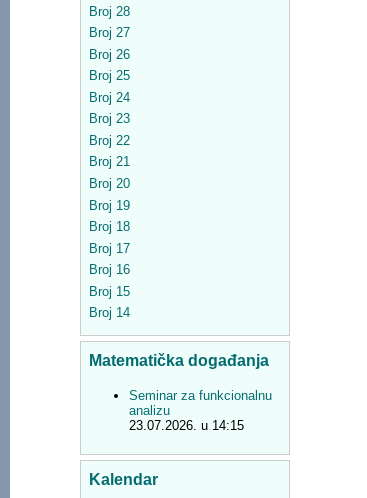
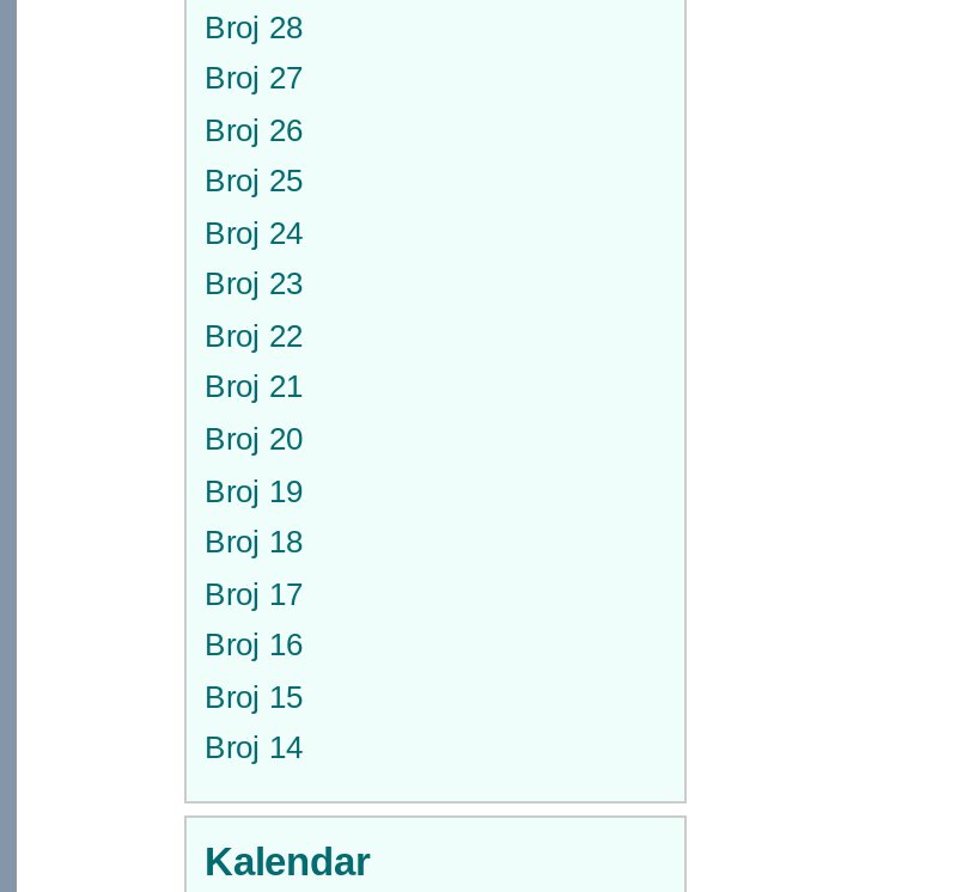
- Matematička događanja
- Seminar za funkcionalnu
- analizu
- 23.07.2026. u 14:15
